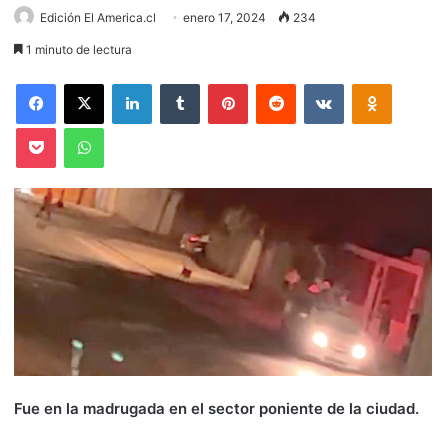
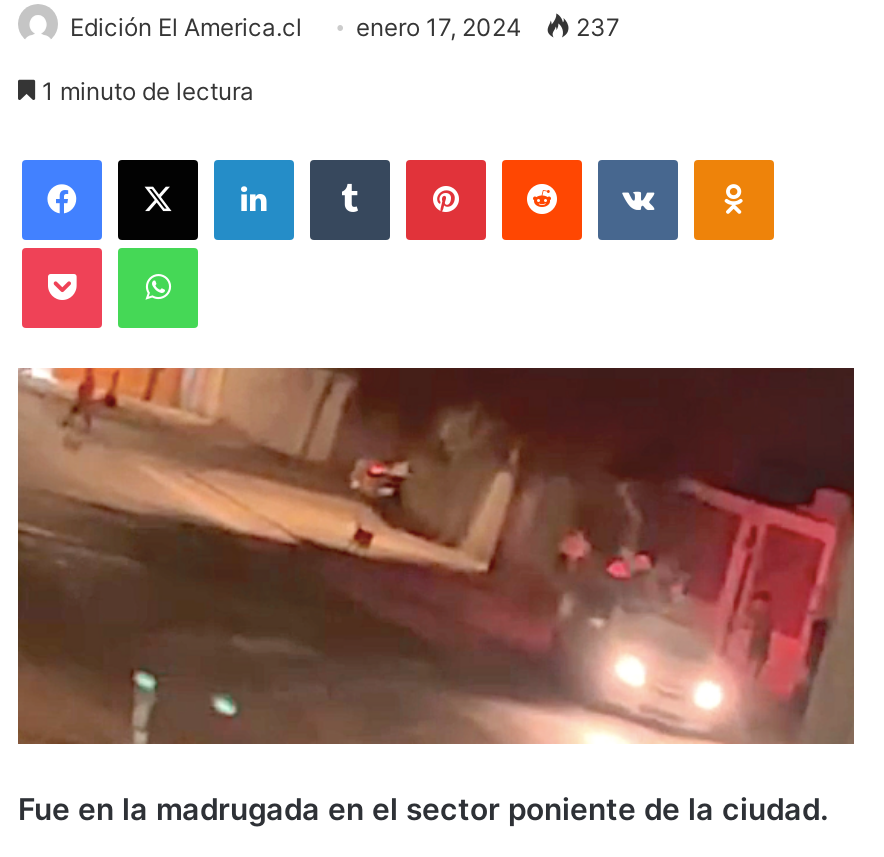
- Edición El America.cl enero 17, 2024 234
+ Edición El America.cl enero 17, 2024 237
